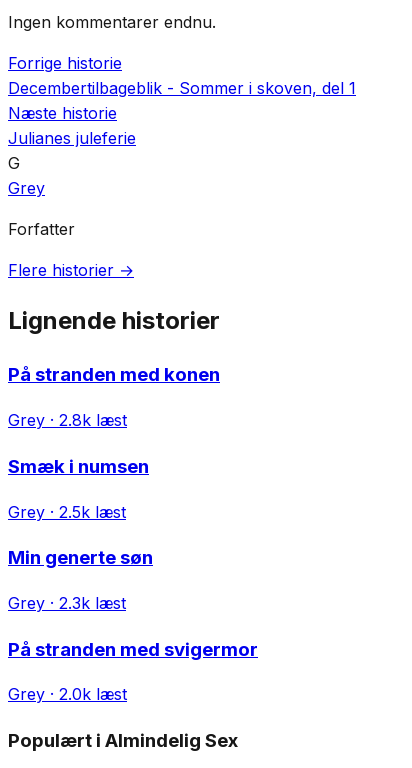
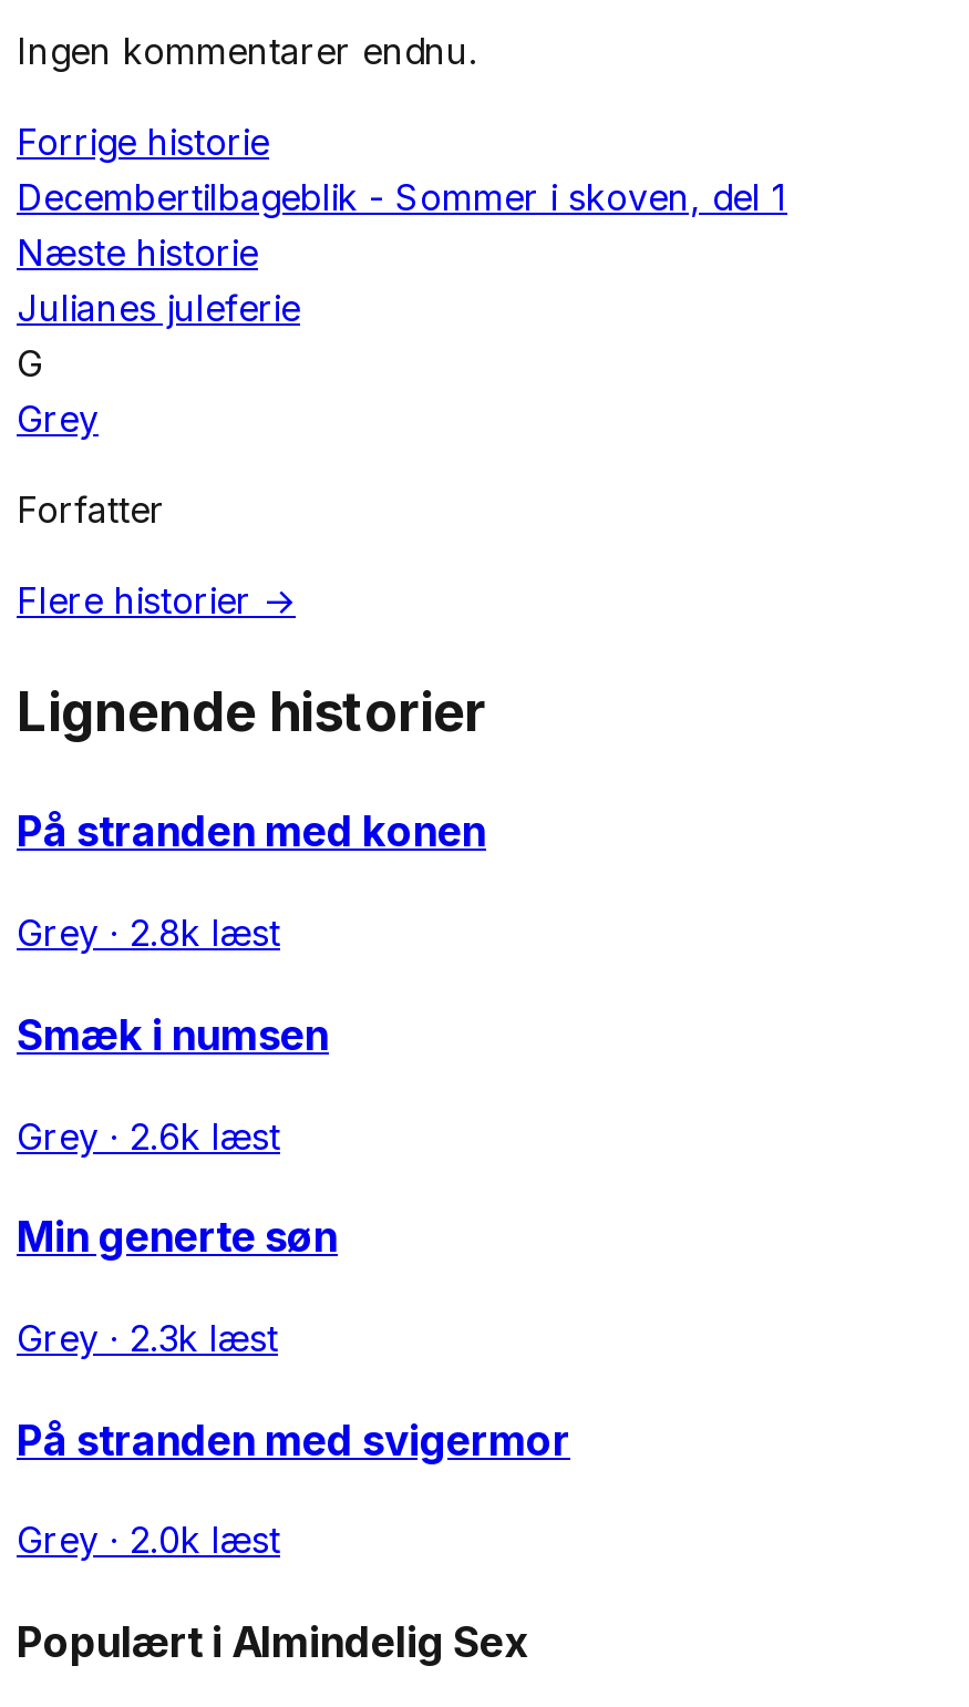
- Grey · 2.5k læst
+ Grey · 2.6k læst
